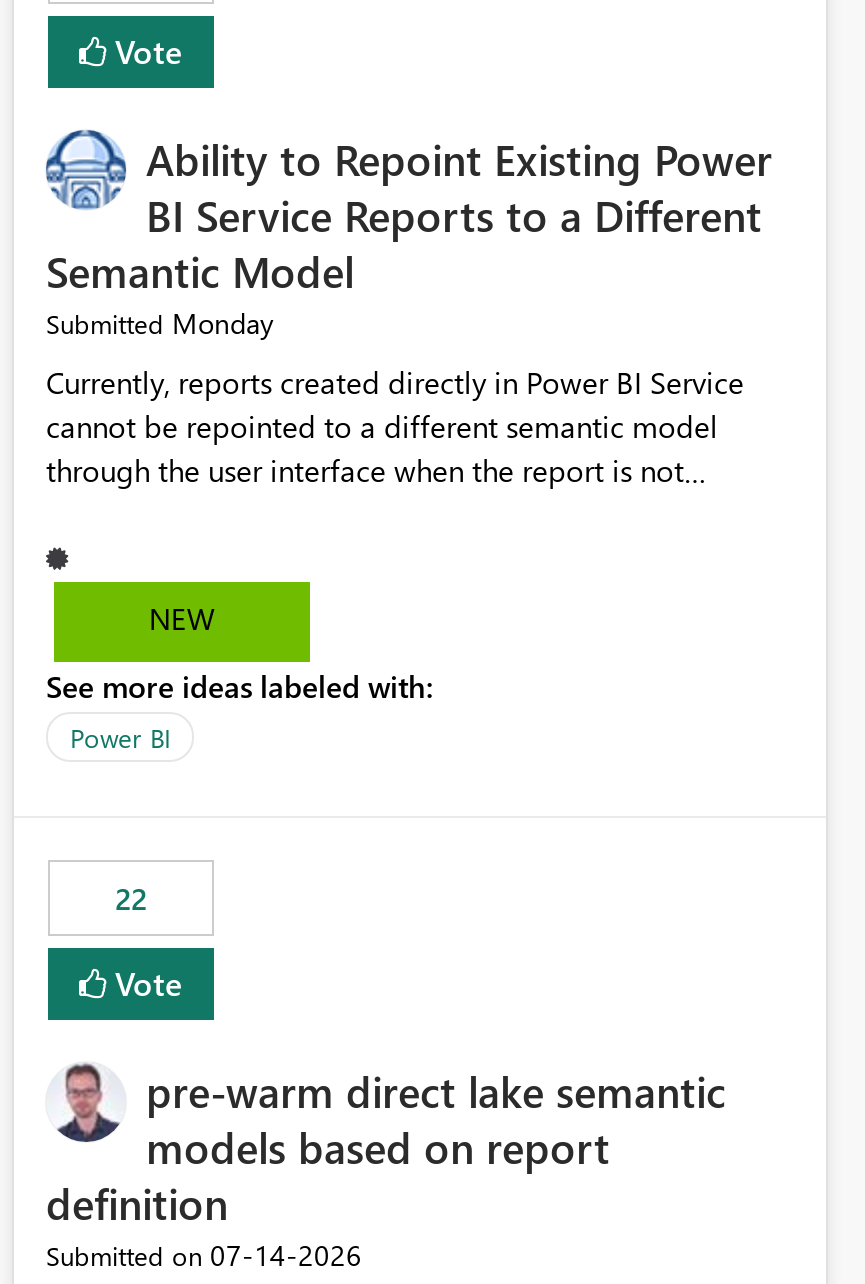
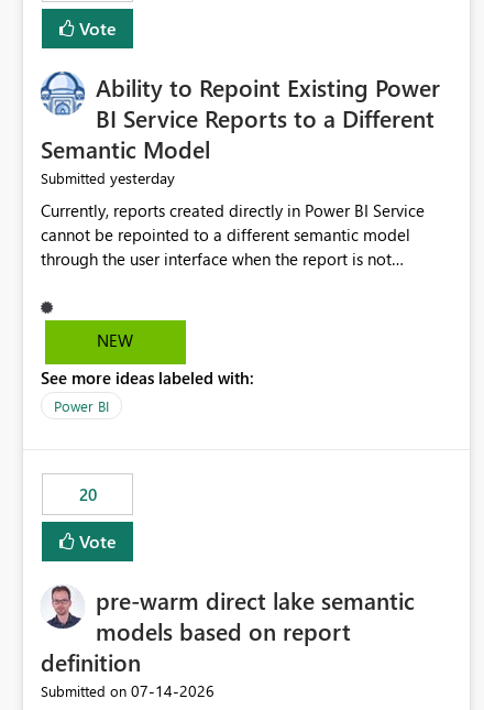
- Submitted Monday
+ Submitted yesterday

- 22
+ 20
